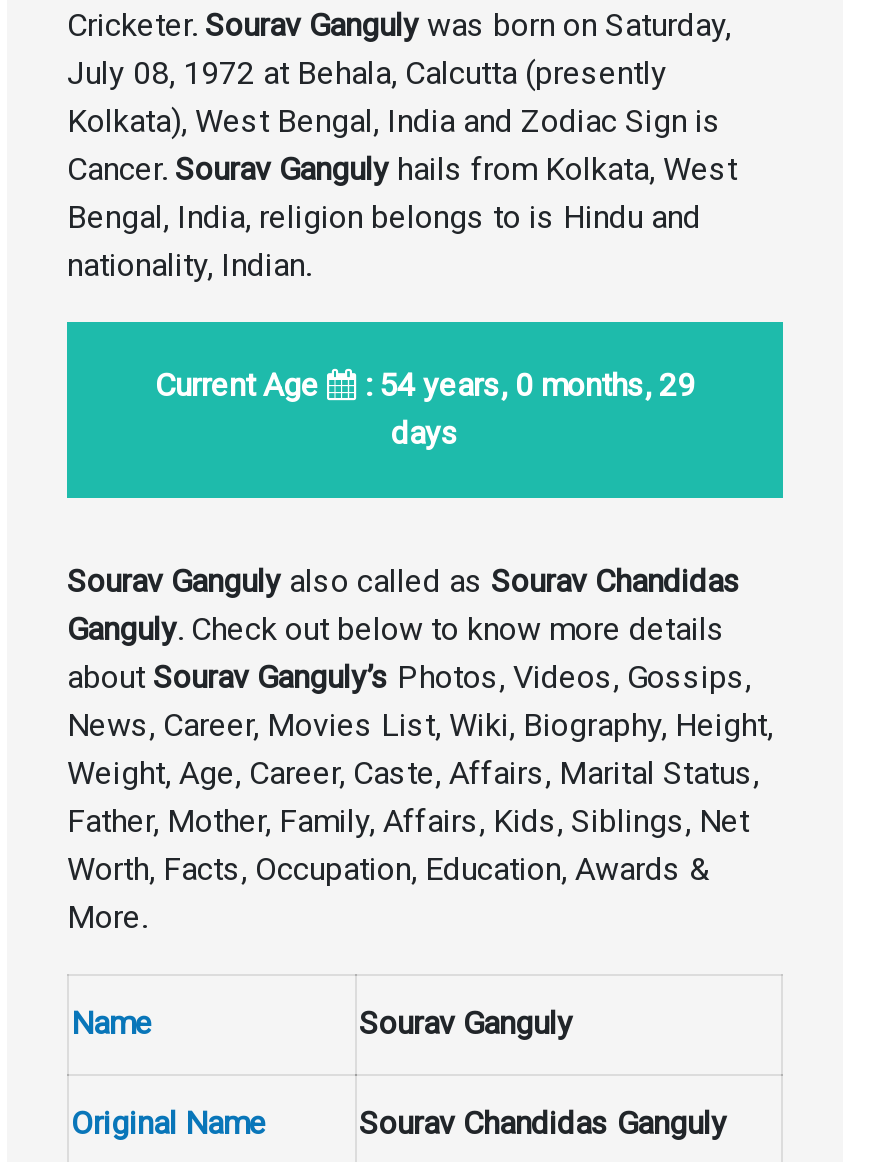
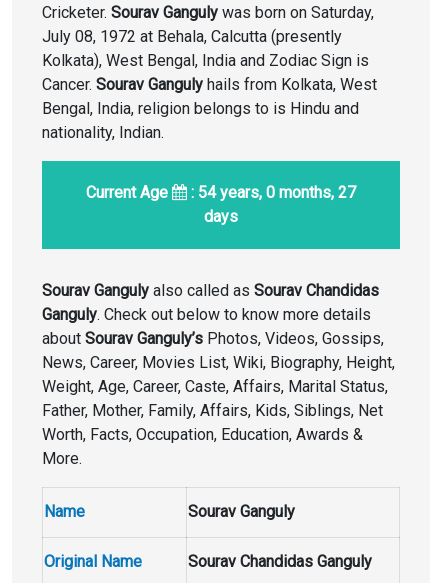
- Current Age : 54 years, 0 months, 29
+ Current Age : 54 years, 0 months, 27
